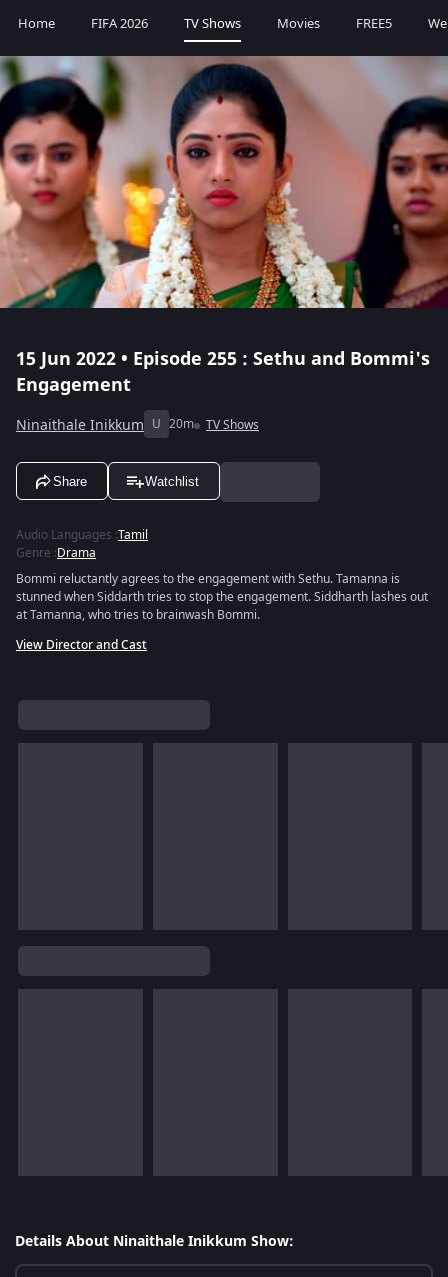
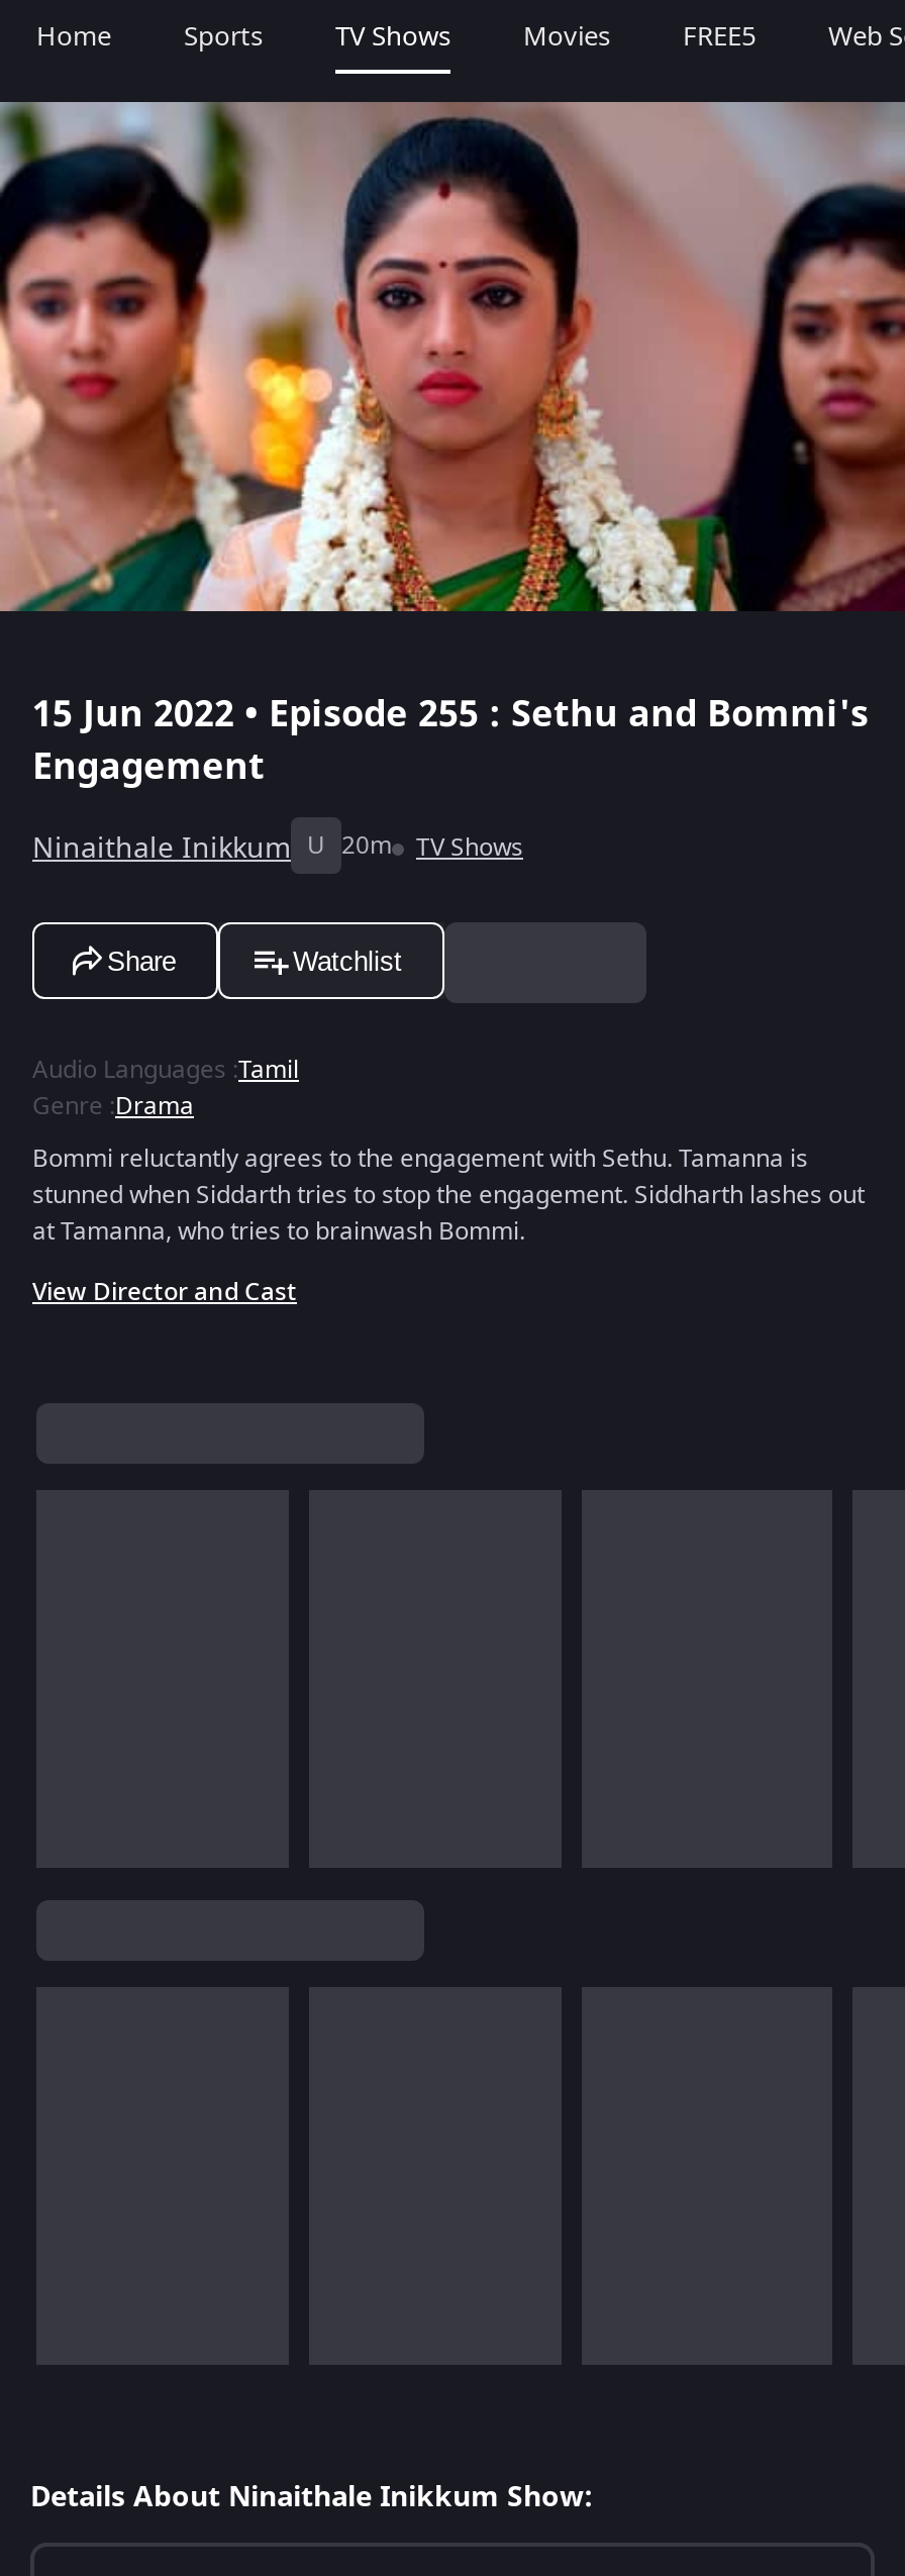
- FIFA 2026
+ Sports
